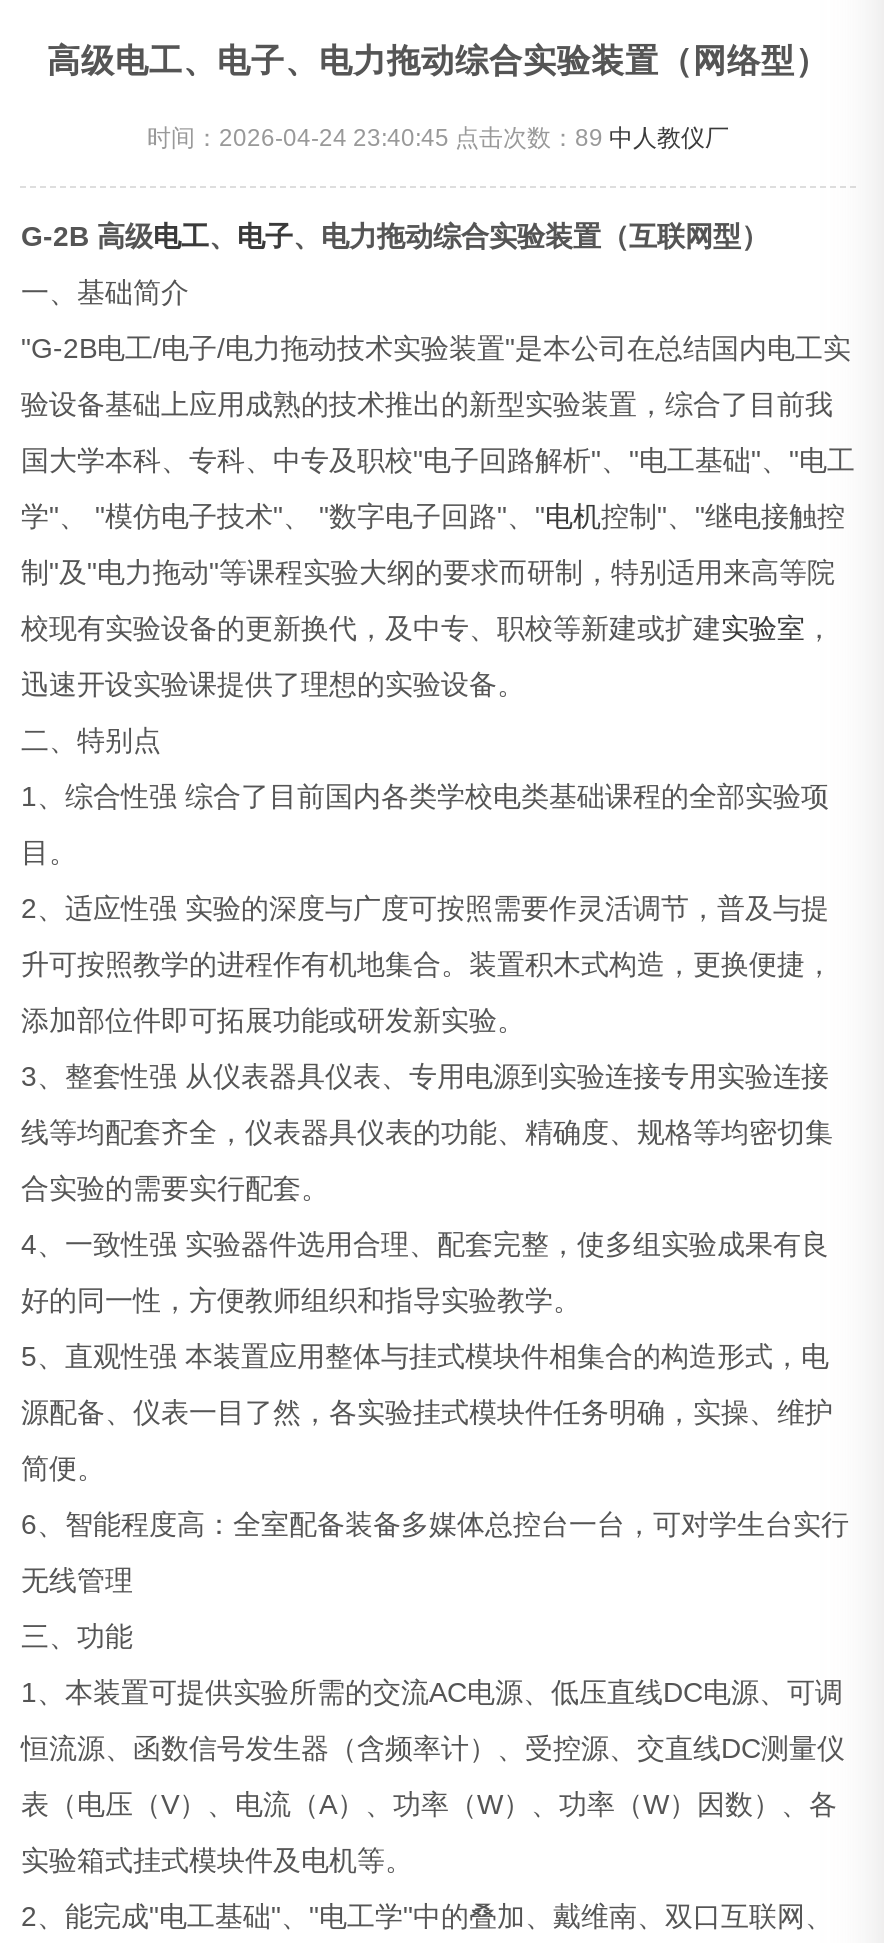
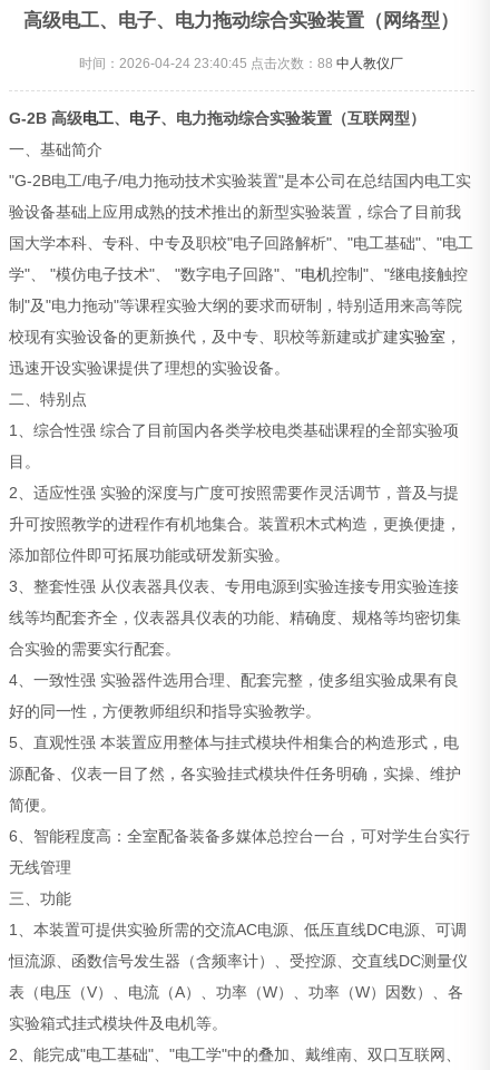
- 时间：2026-04-24 23:40:45 点击次数：89中人教仪厂
+ 时间：2026-04-24 23:40:45 点击次数：88中人教仪厂
